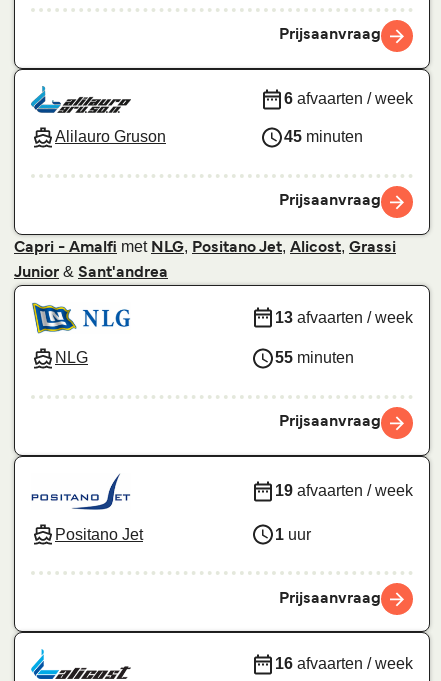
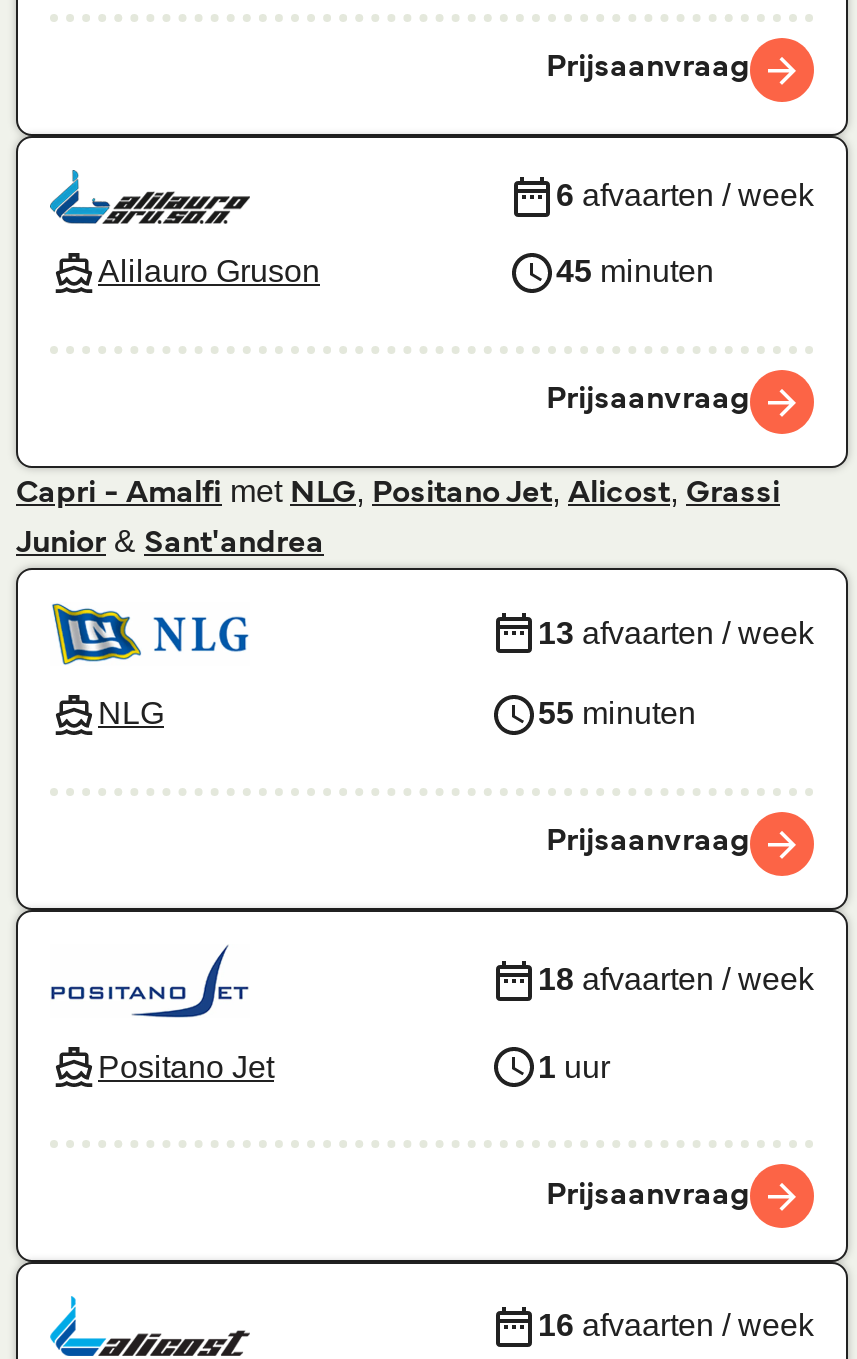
- 19 afvaarten / week
+ 18 afvaarten / week
